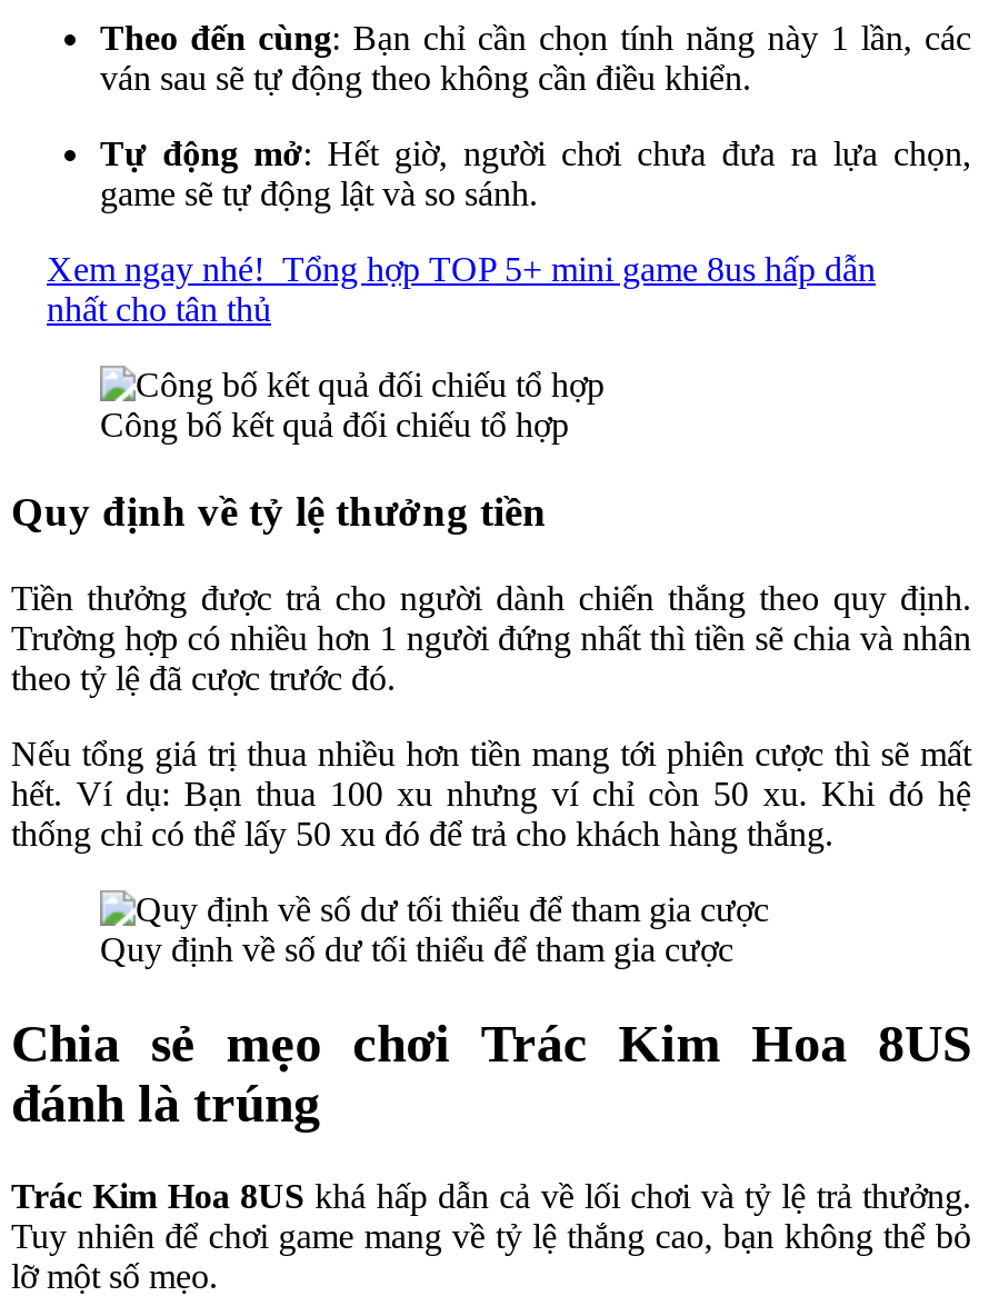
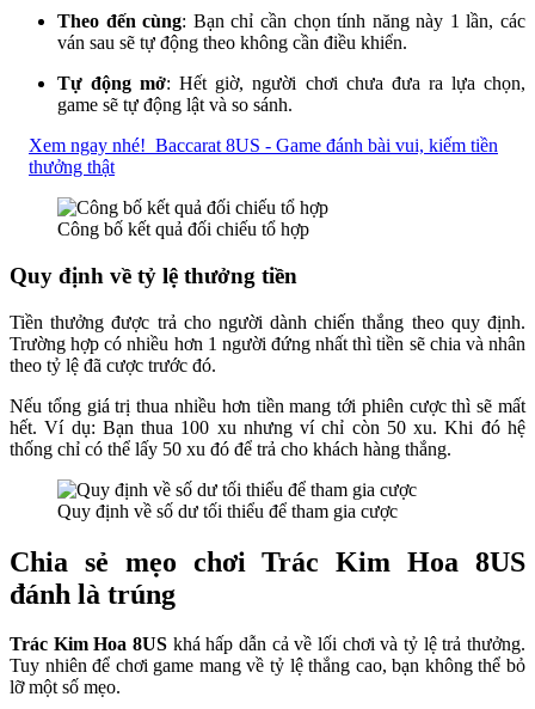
- Xem ngay nhé! Tổng hợp TOP 5+ mini game 8us hấp dẫn
- nhất cho tân thủ
+ Xem ngay nhé! Baccarat 8US - Game đánh bài vui, kiếm tiền
+ thưởng thật
